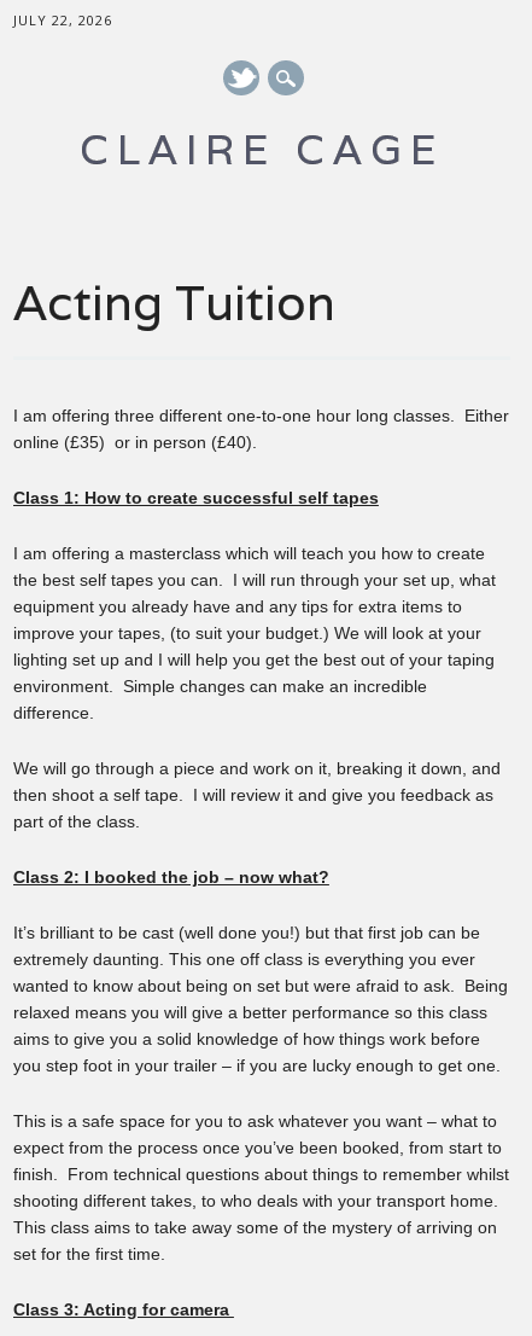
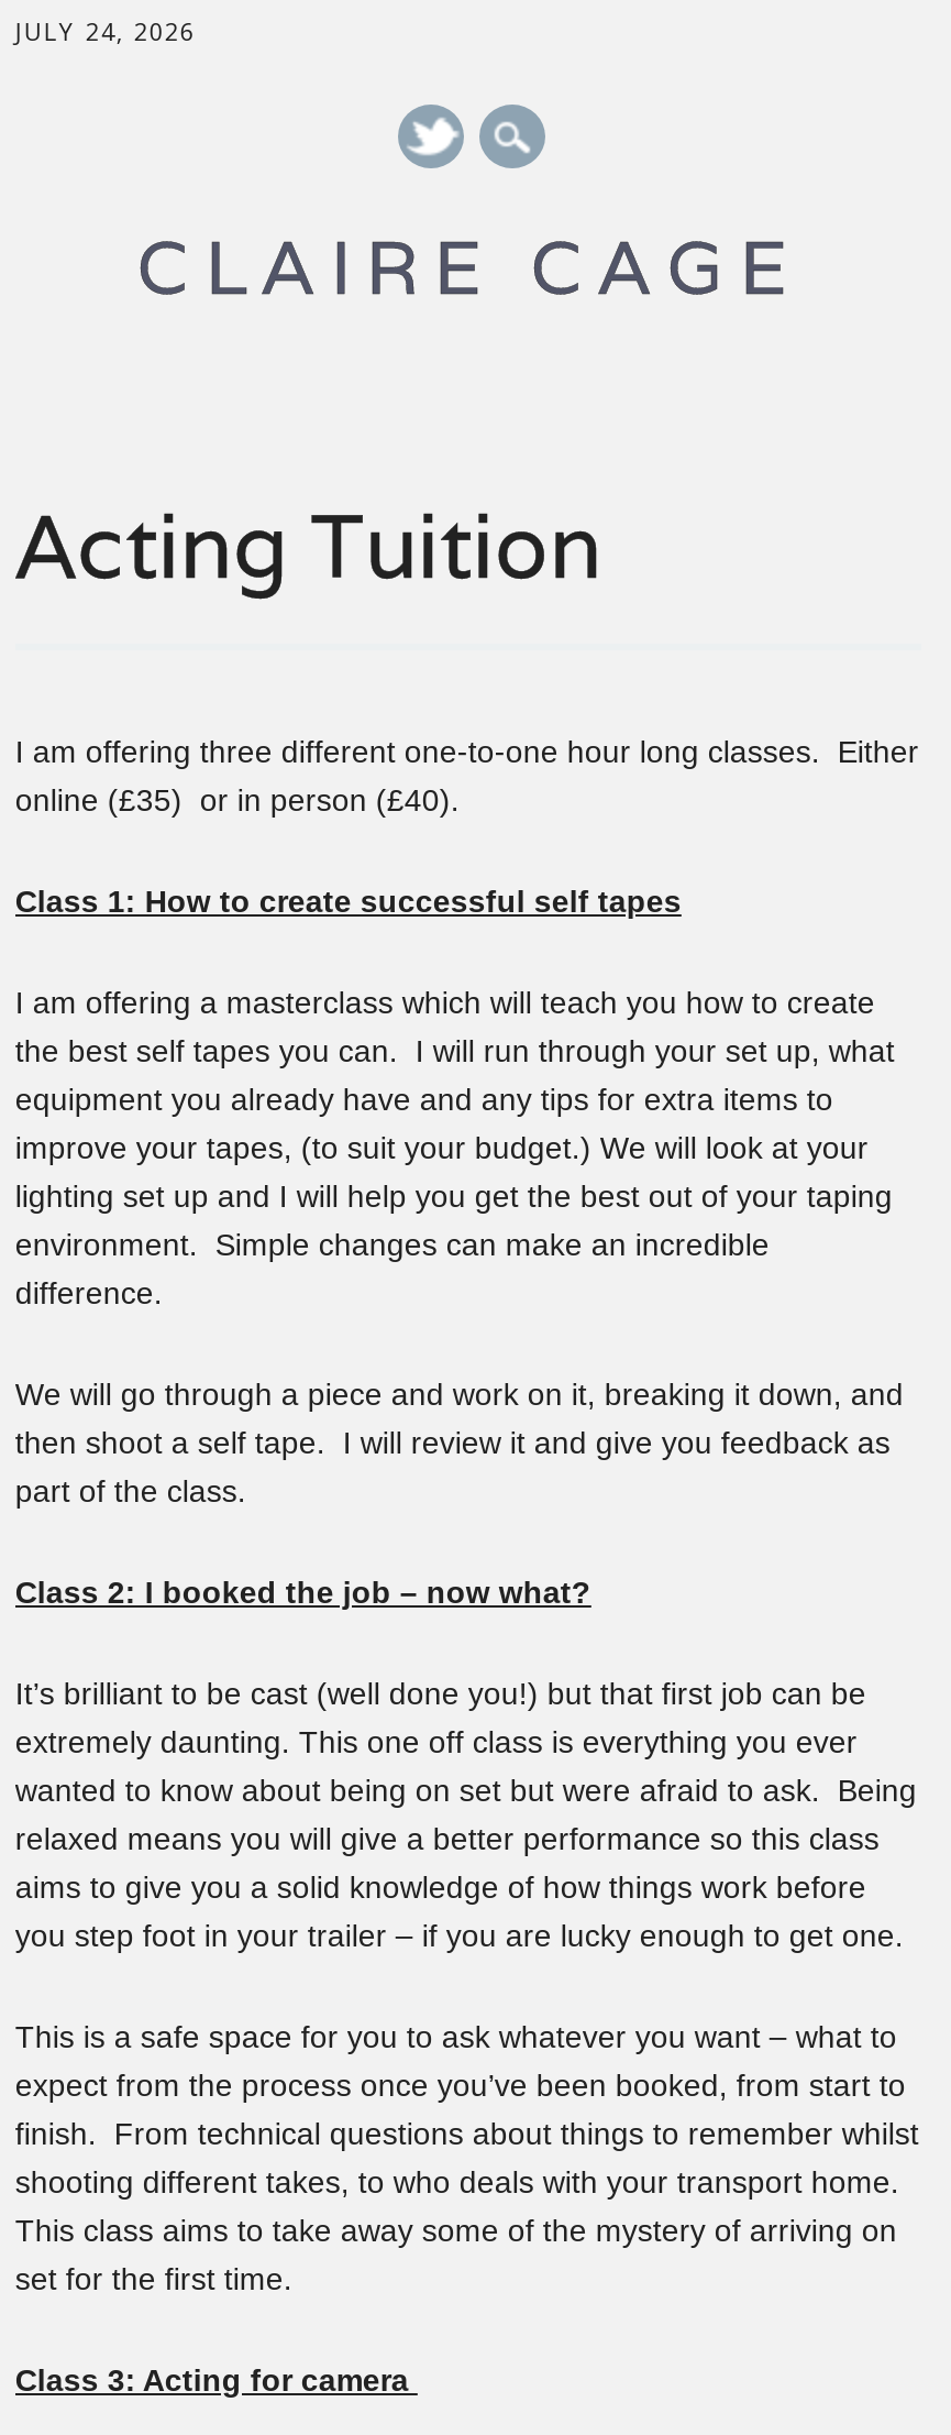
- JULY 22, 2026
+ JULY 24, 2026
